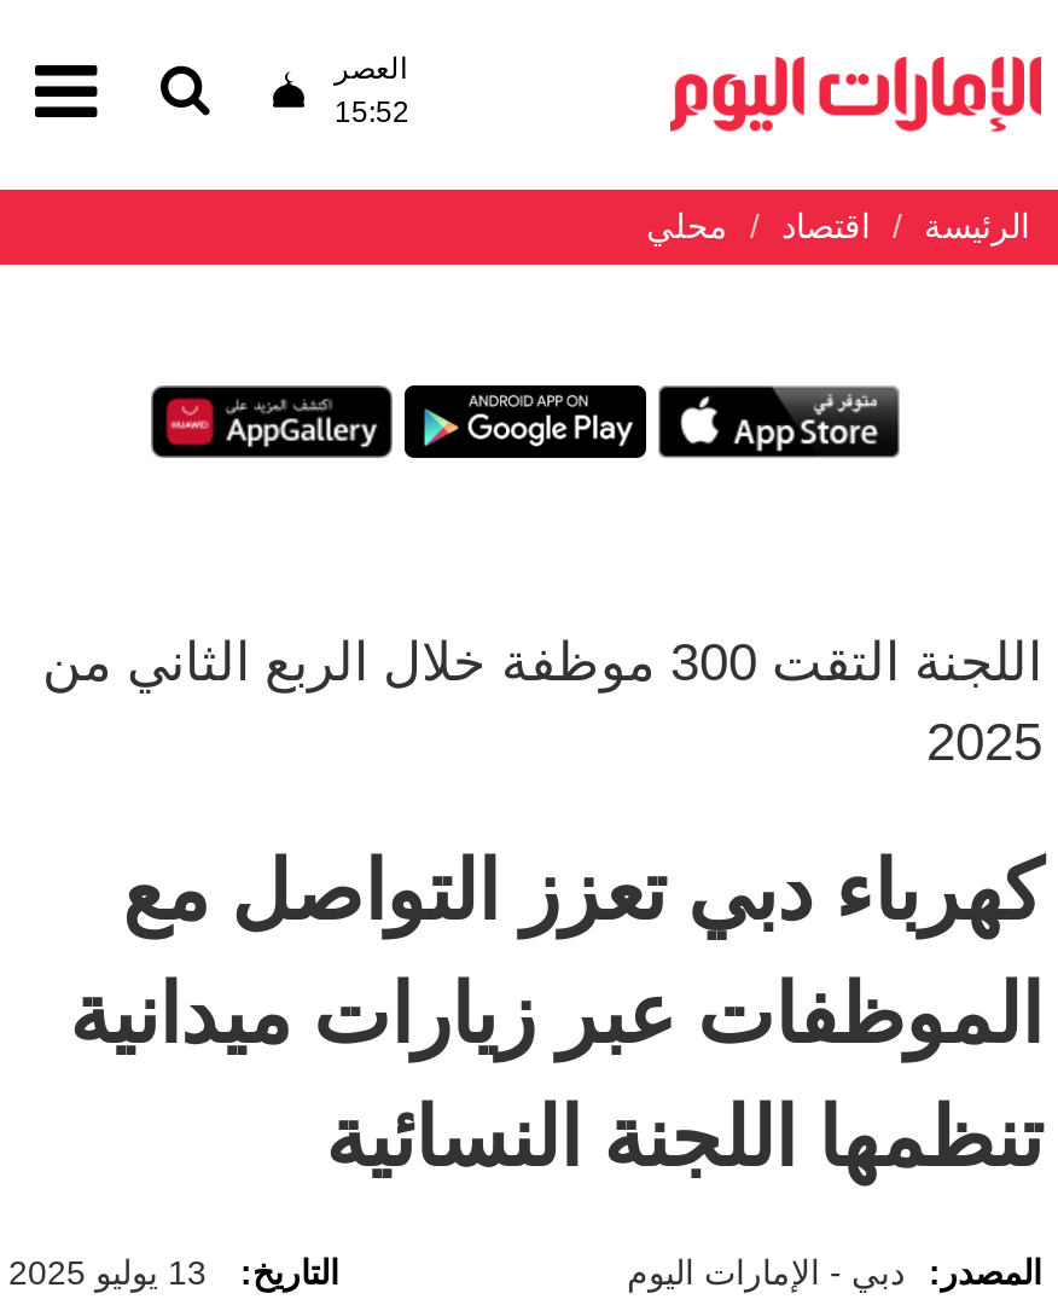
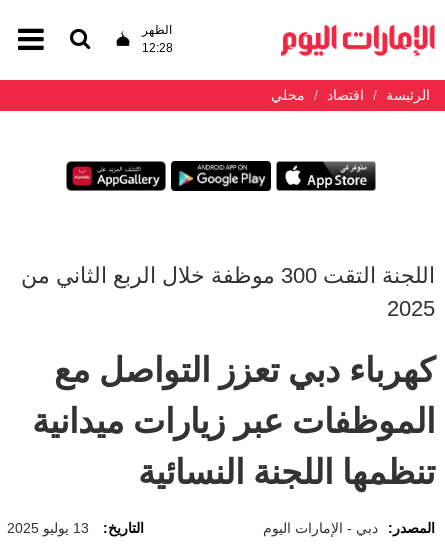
- العصر
- 15:52
+ الظهر
+ 12:28
